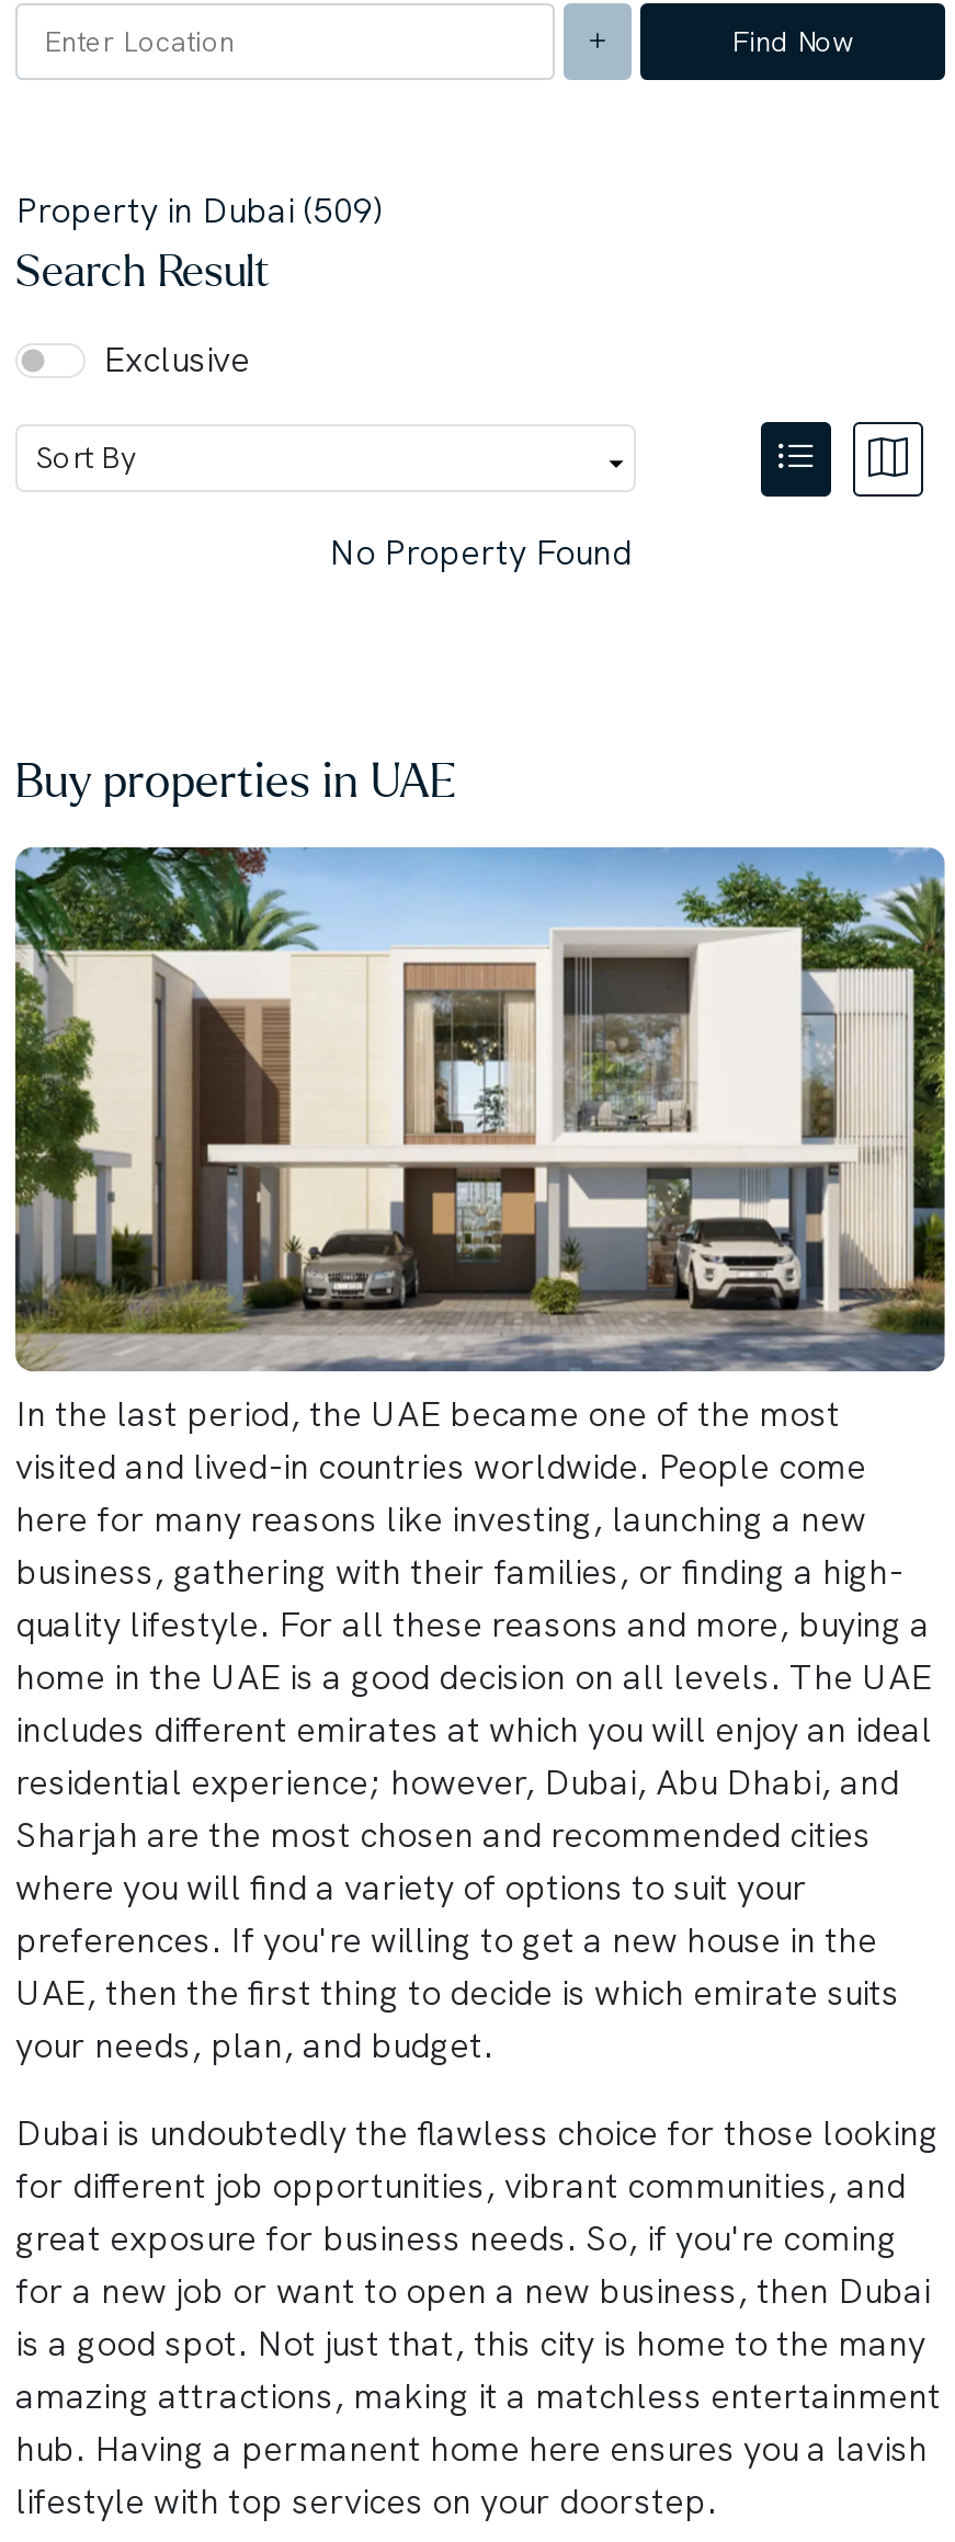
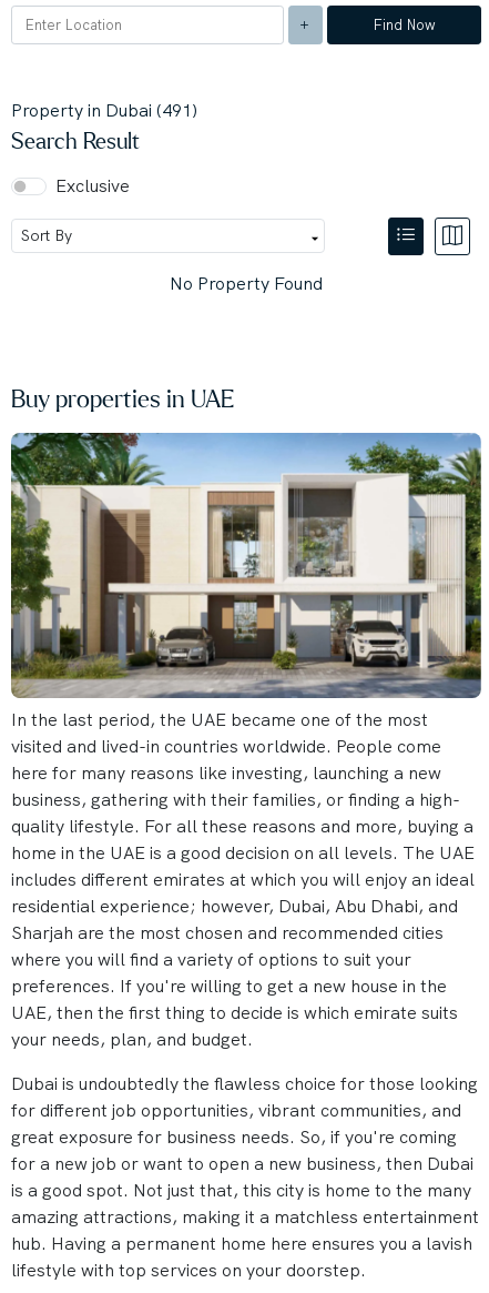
- Property in Dubai (509)
+ Property in Dubai (491)
